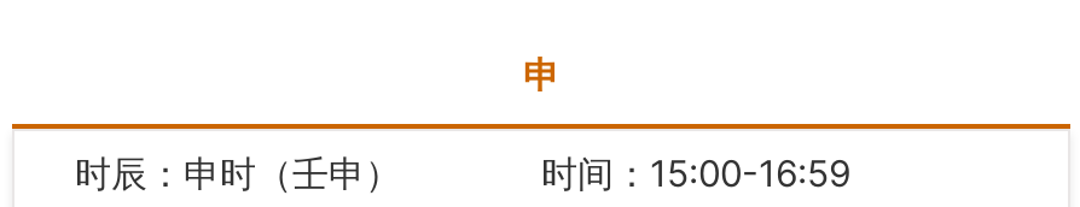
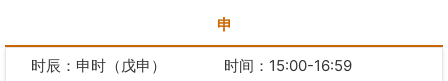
- 时辰：申时（壬申）
+ 时辰：申时（戊申）
